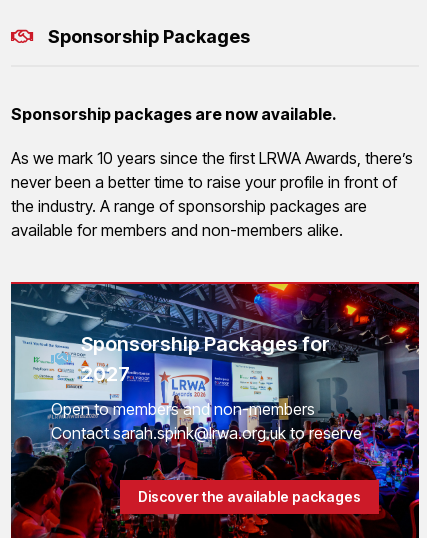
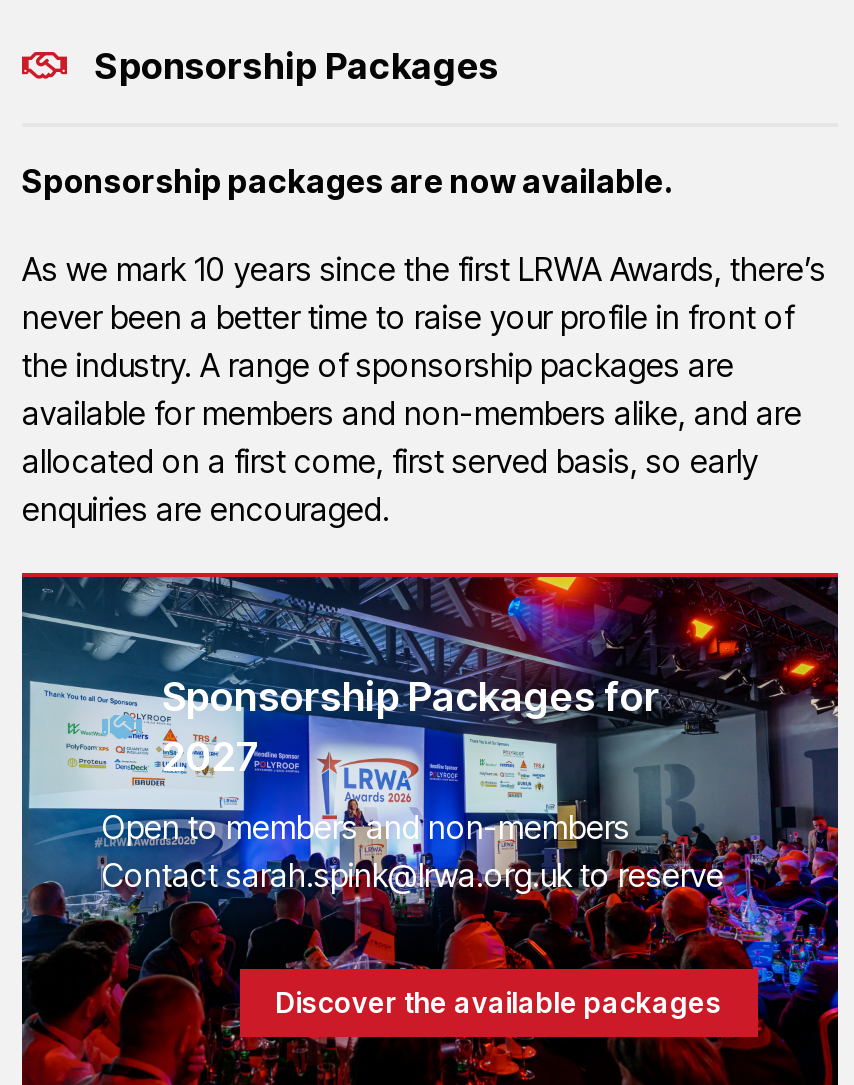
moved up: Sponsorship packages are now available. | As we mark 10 years since the first LRWA Awards, there’s | never been a better time to raise your profile in front of | the industry. A range of sponsorship packages are

- available for members and non-members alike.
+ available for members and non-members alike, and are
+ allocated on a first come, first served basis, so early
+ enquiries are encouraged.
